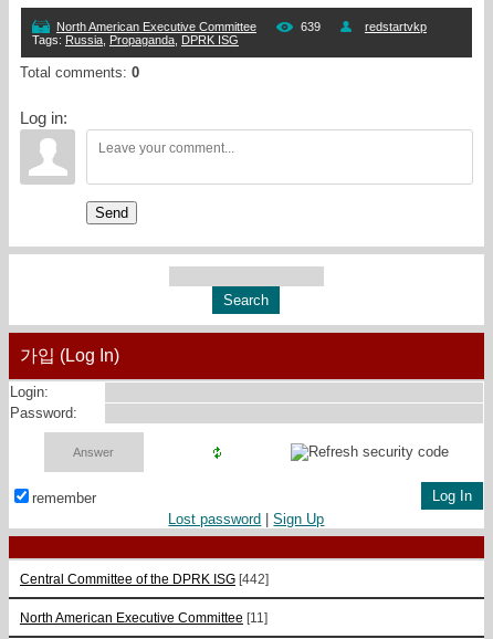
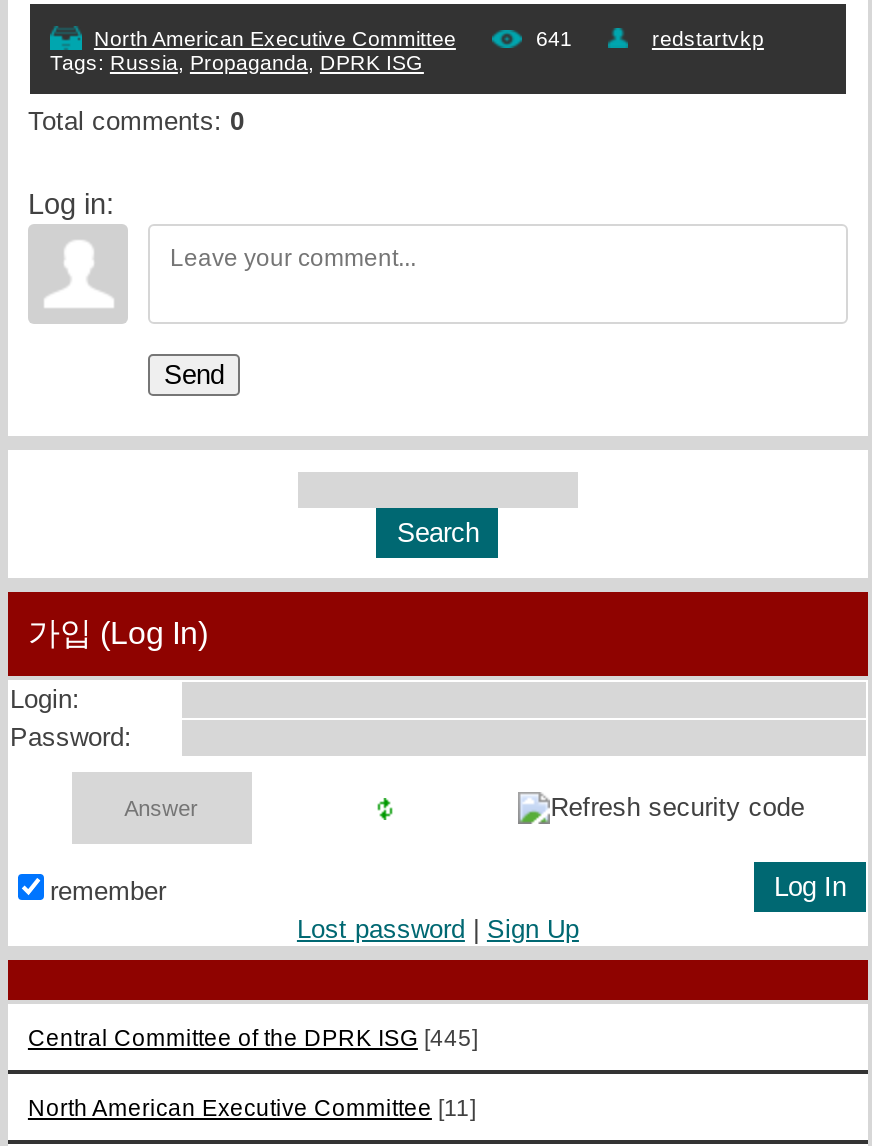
- 639
+ 641

- Central Committee of the DPRK ISG [442]
+ Central Committee of the DPRK ISG [445]
